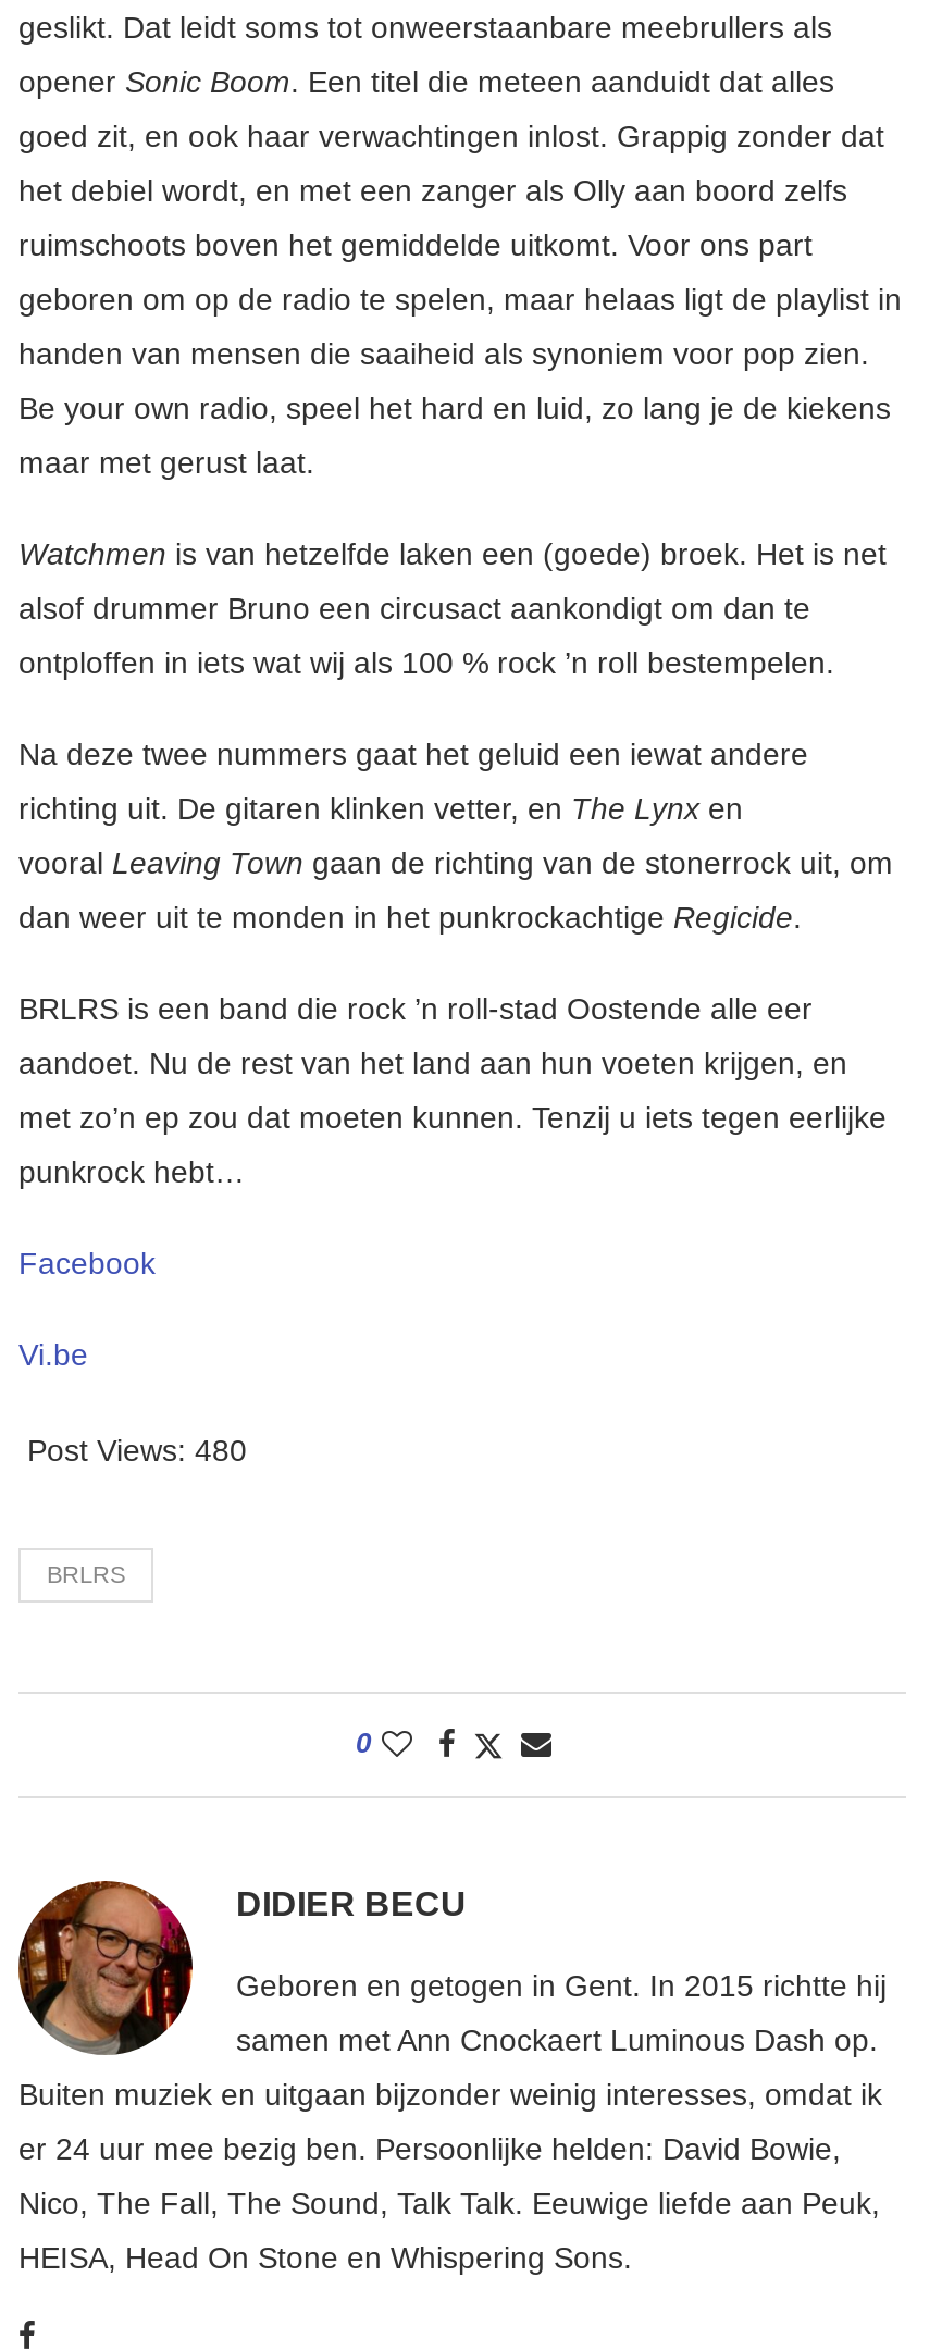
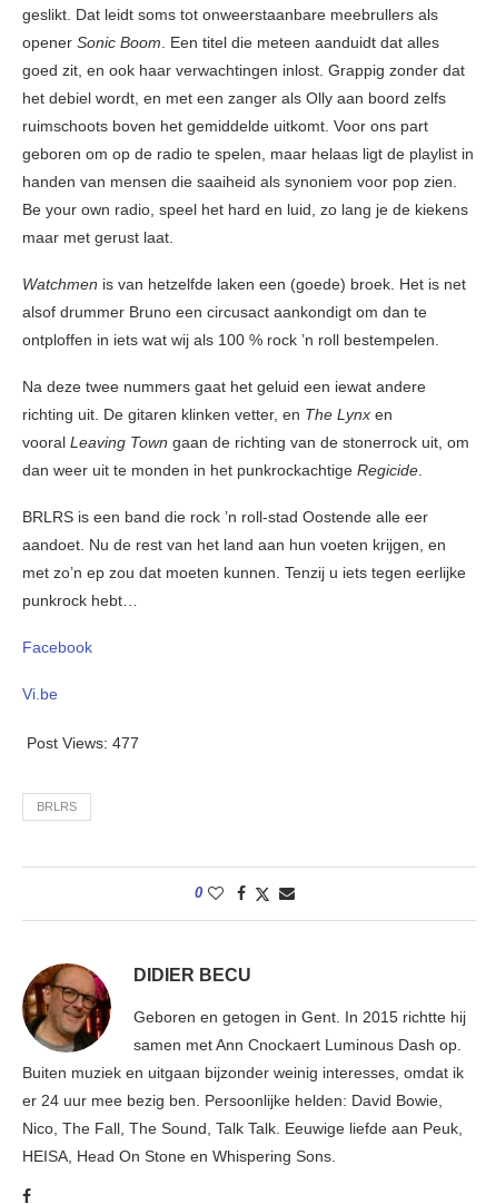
- Post Views: 480
+ Post Views: 477
